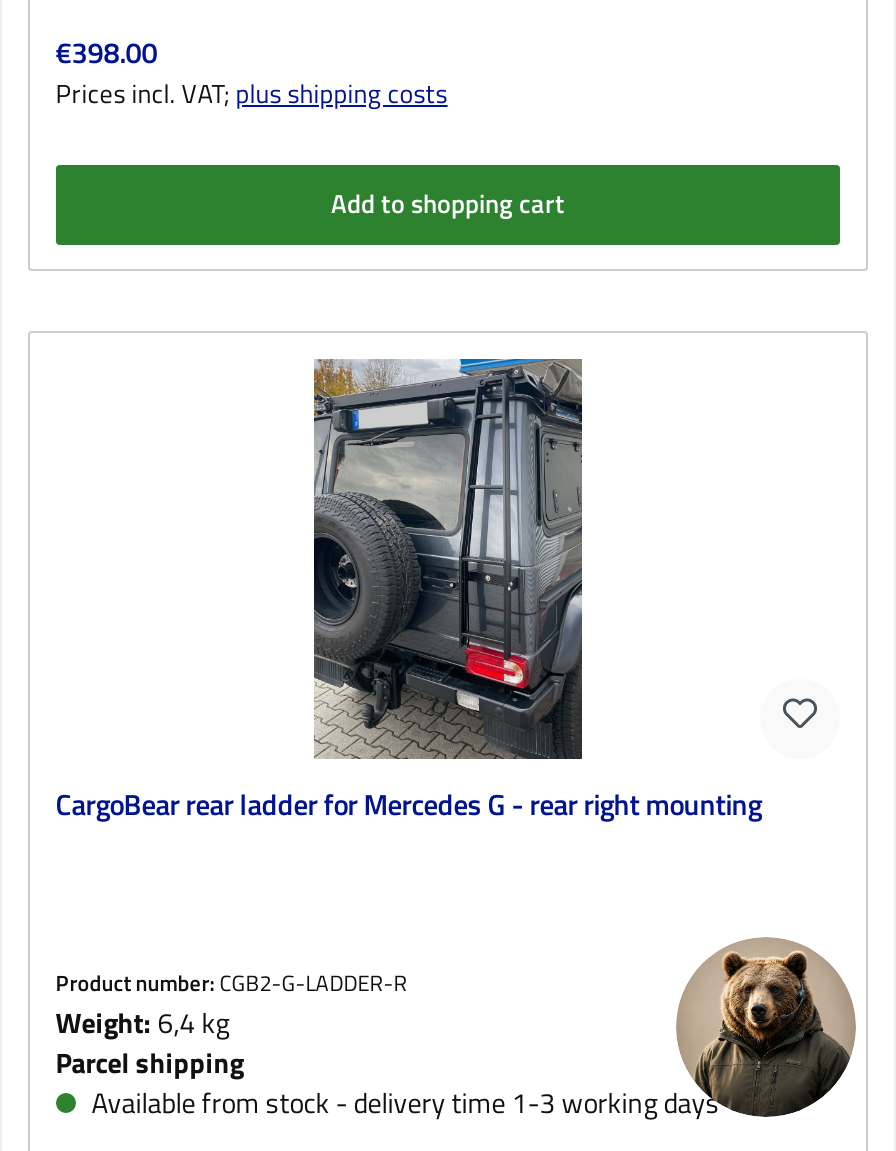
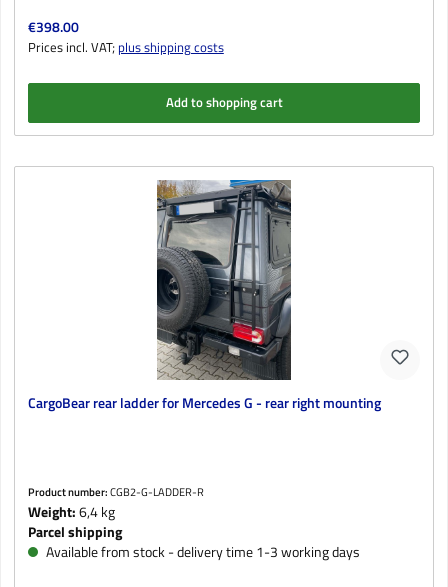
- [image]
